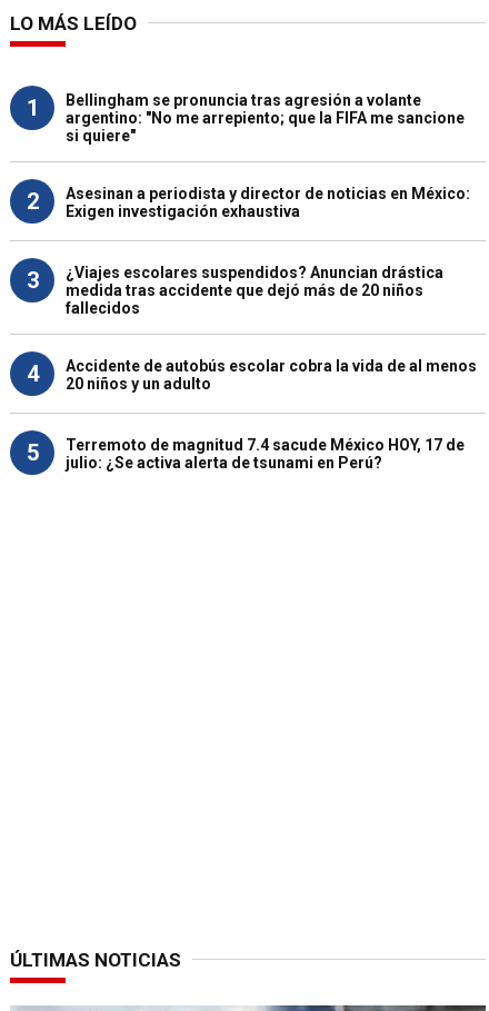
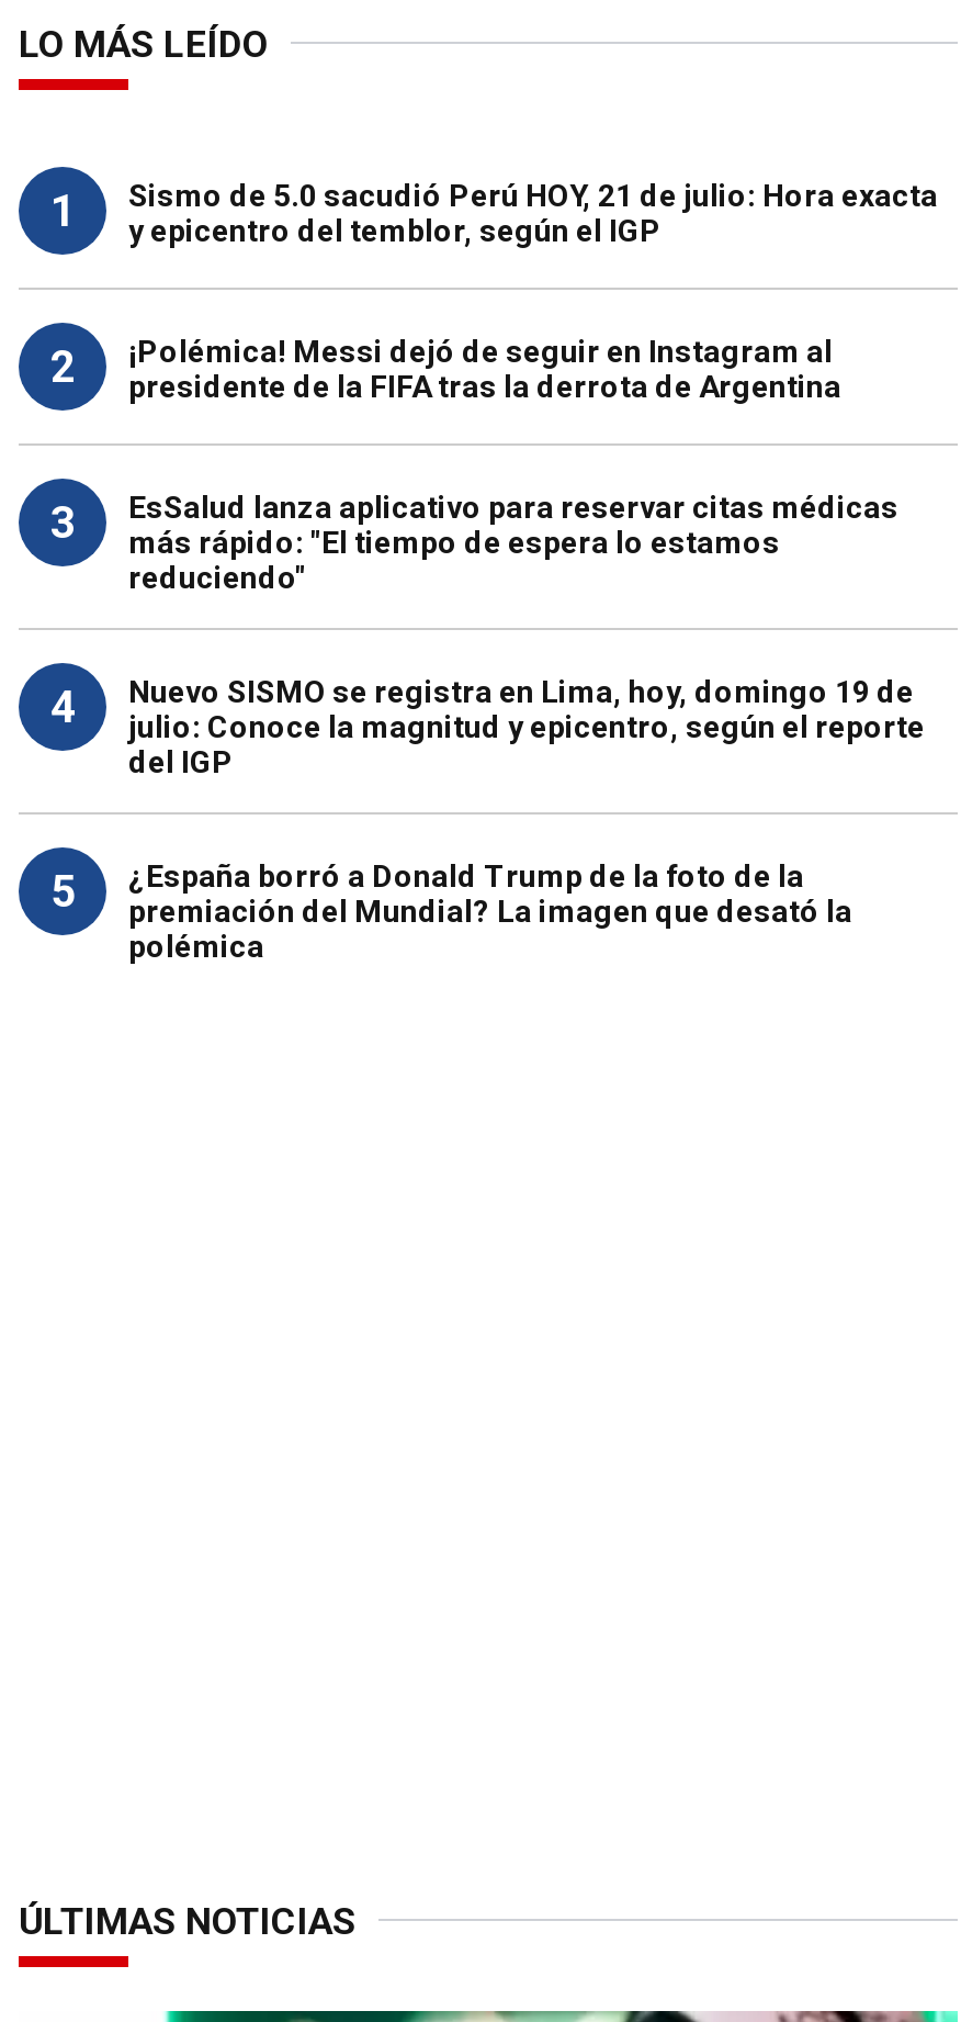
- Bellingham se pronuncia tras agresión a volante
- argentino: "No me arrepiento; que la FIFA me sancione
- si quiere"
+ Sismo de 5.0 sacudió Perú HOY, 21 de julio: Hora exacta
+ y epicentro del temblor, según el IGP

- Asesinan a periodista y director de noticias en México:
- Exigen investigación exhaustiva
+ ¡Polémica! Messi dejó de seguir en Instagram al
+ presidente de la FIFA tras la derrota de Argentina

- ¿Viajes escolares suspendidos? Anuncian drástica
- medida tras accidente que dejó más de 20 niños
- fallecidos
+ EsSalud lanza aplicativo para reservar citas médicas
+ más rápido: "El tiempo de espera lo estamos
+ reduciendo"

- Accidente de autobús escolar cobra la vida de al menos
- 20 niños y un adulto
+ Nuevo SISMO se registra en Lima, hoy, domingo 19 de
+ julio: Conoce la magnitud y epicentro, según el reporte
+ del IGP

- Terremoto de magnitud 7.4 sacude México HOY, 17 de
- julio: ¿Se activa alerta de tsunami en Perú?
+ ¿España borró a Donald Trump de la foto de la
+ premiación del Mundial? La imagen que desató la
+ polémica
